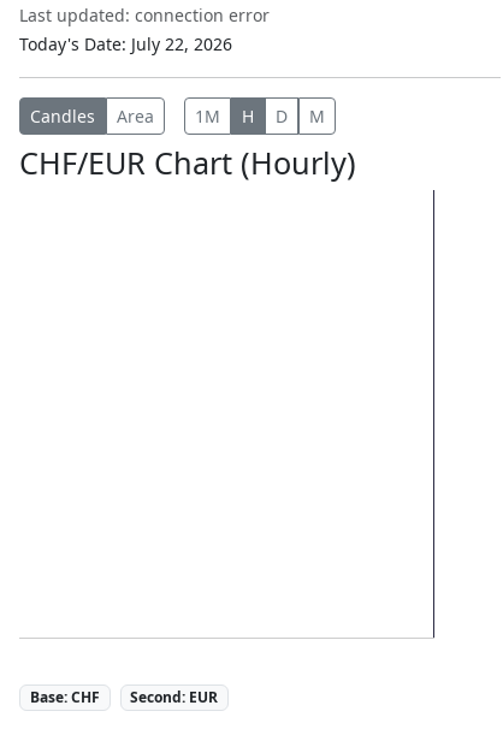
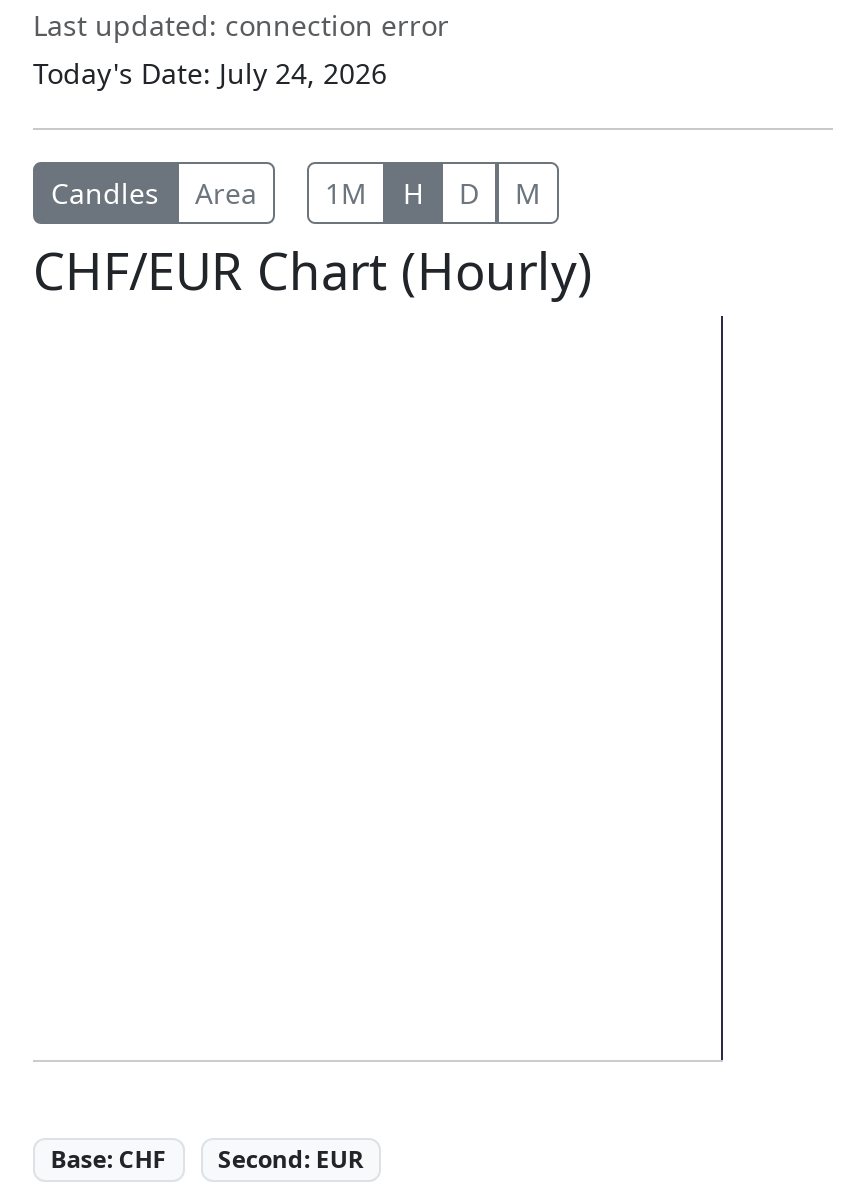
- Today's Date: July 22, 2026
+ Today's Date: July 24, 2026
